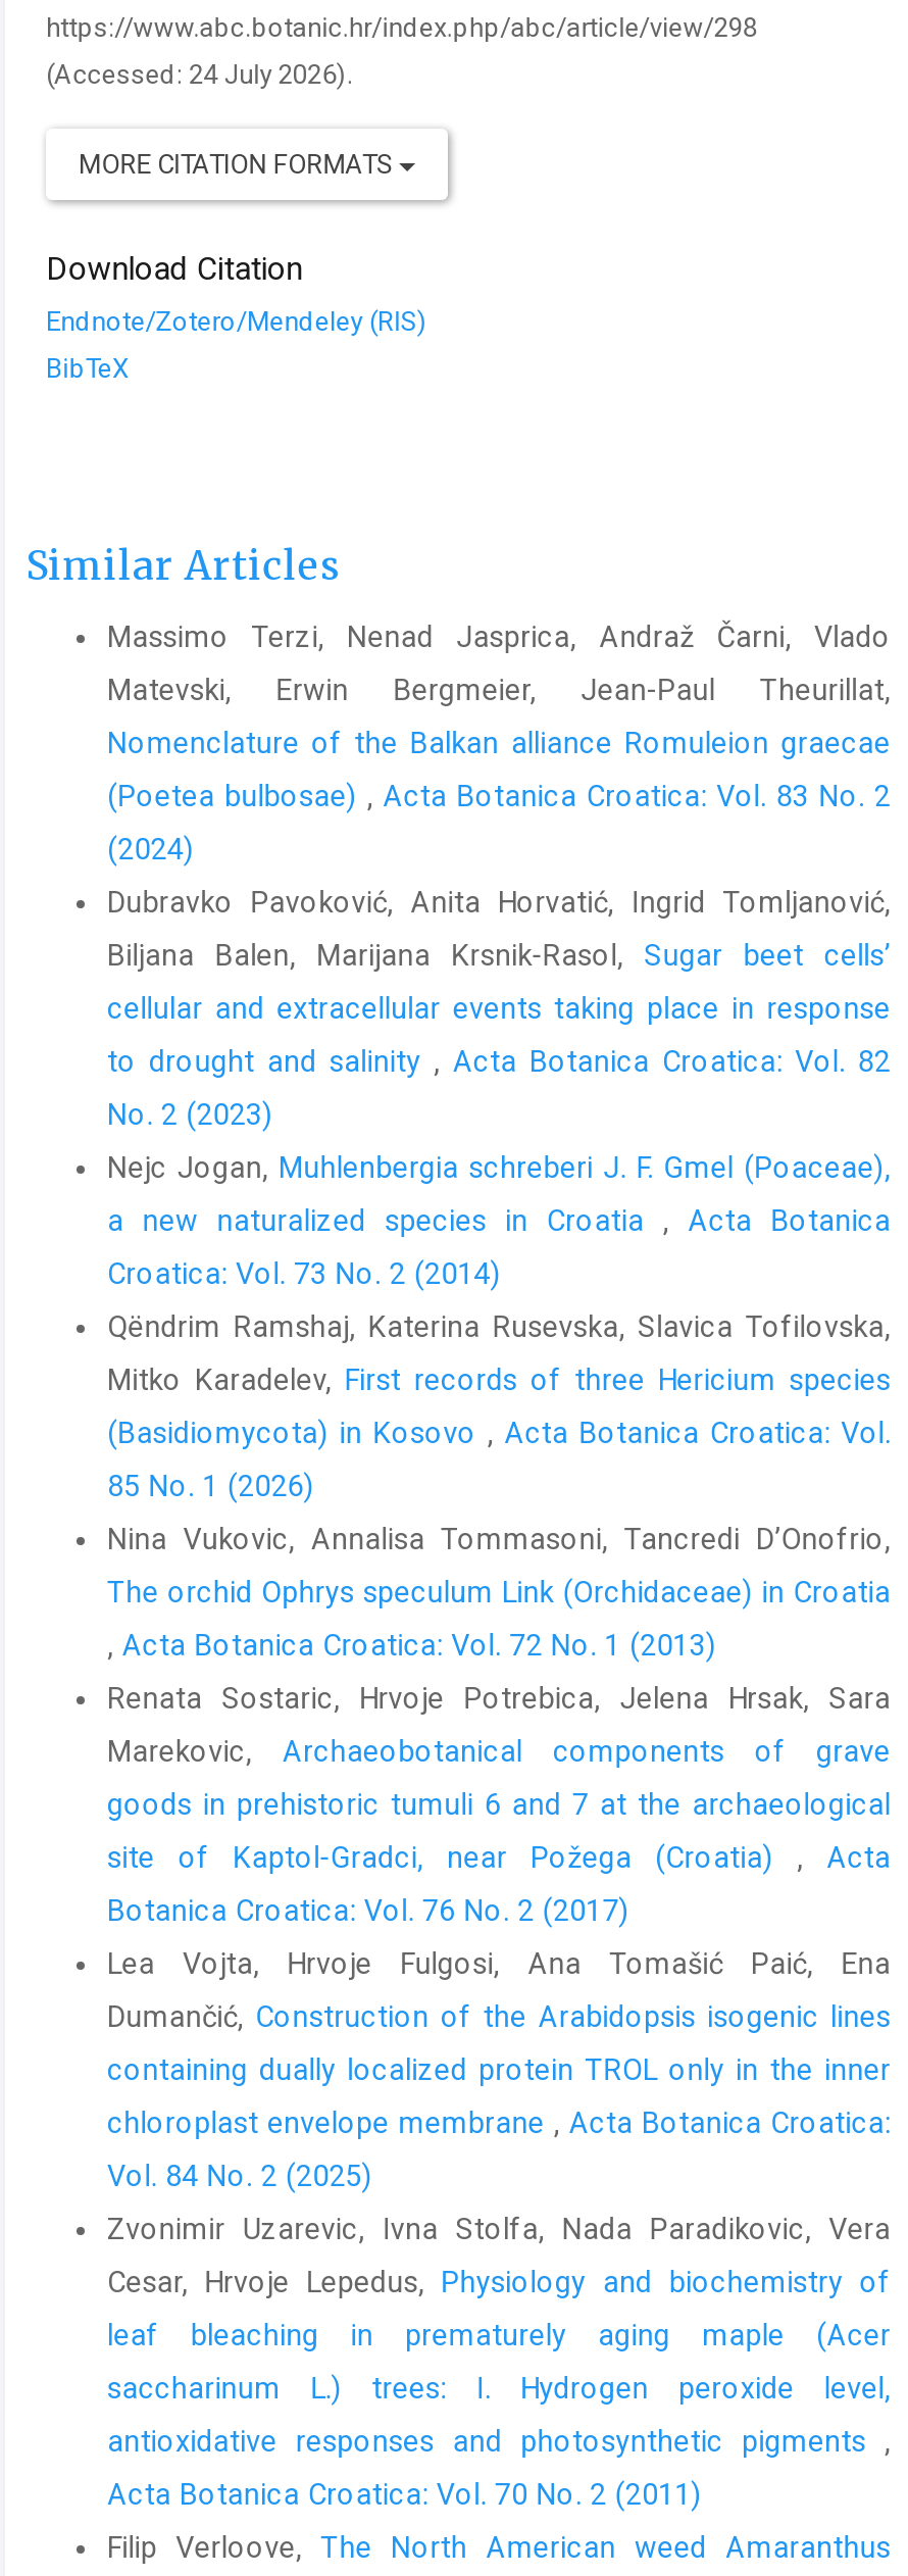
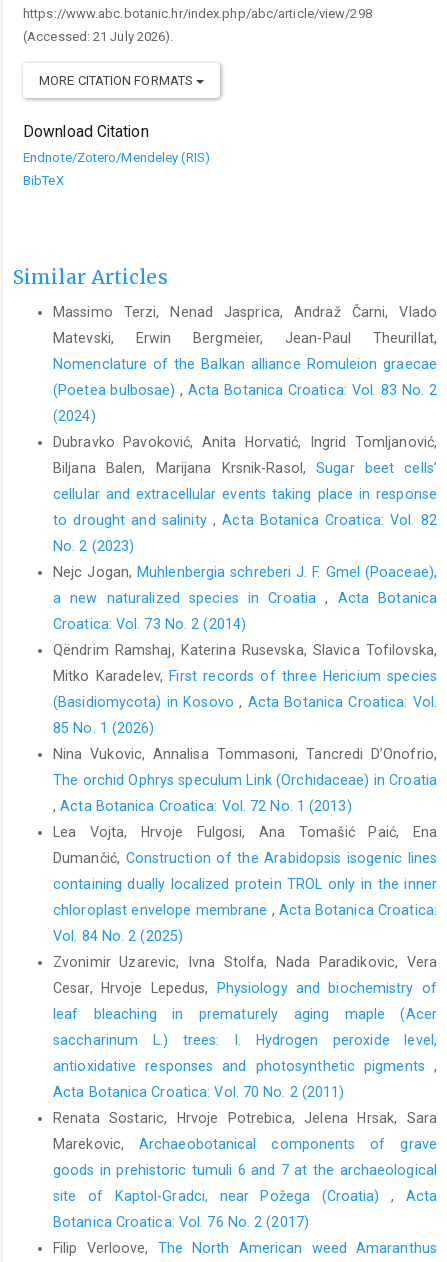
- (Accessed: 24 July 2026).
+ (Accessed: 21 July 2026).

moved down: Renata Sostaric, Hrvoje Potrebica, Jelena Hrsak, Sara | Marekovic, Archaeobotanical components of grave | goods in prehistoric tumuli 6 and 7 at the archaeological | site of Kaptol-Gradci, near Požega (Croatia), Acta | Botanica Croatica: Vol. 76 No. 2 (2017)

moved up: Lea Vojta, Hrvoje Fulgosi, Ana Tomašić Paić, Ena | Dumančić, Construction of the Arabidopsis isogenic lines | containing dually localized protein TROL only in the inner | ... | antioxidative responses and photosynthetic pigments, | Acta Botanica Croatica: Vol. 70 No. 2 (2011)
